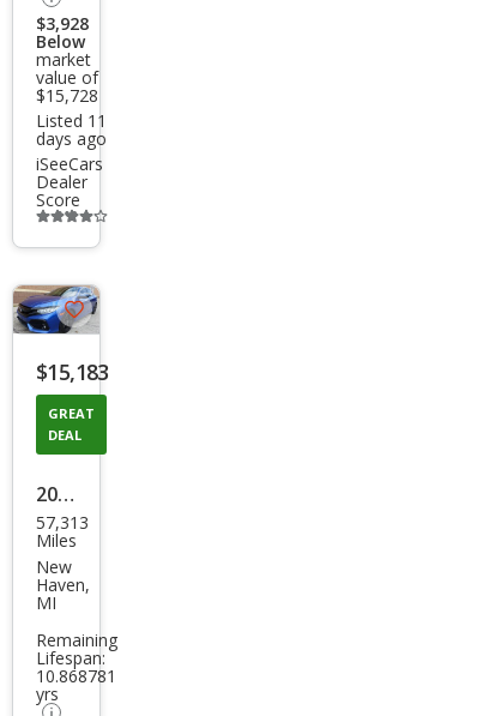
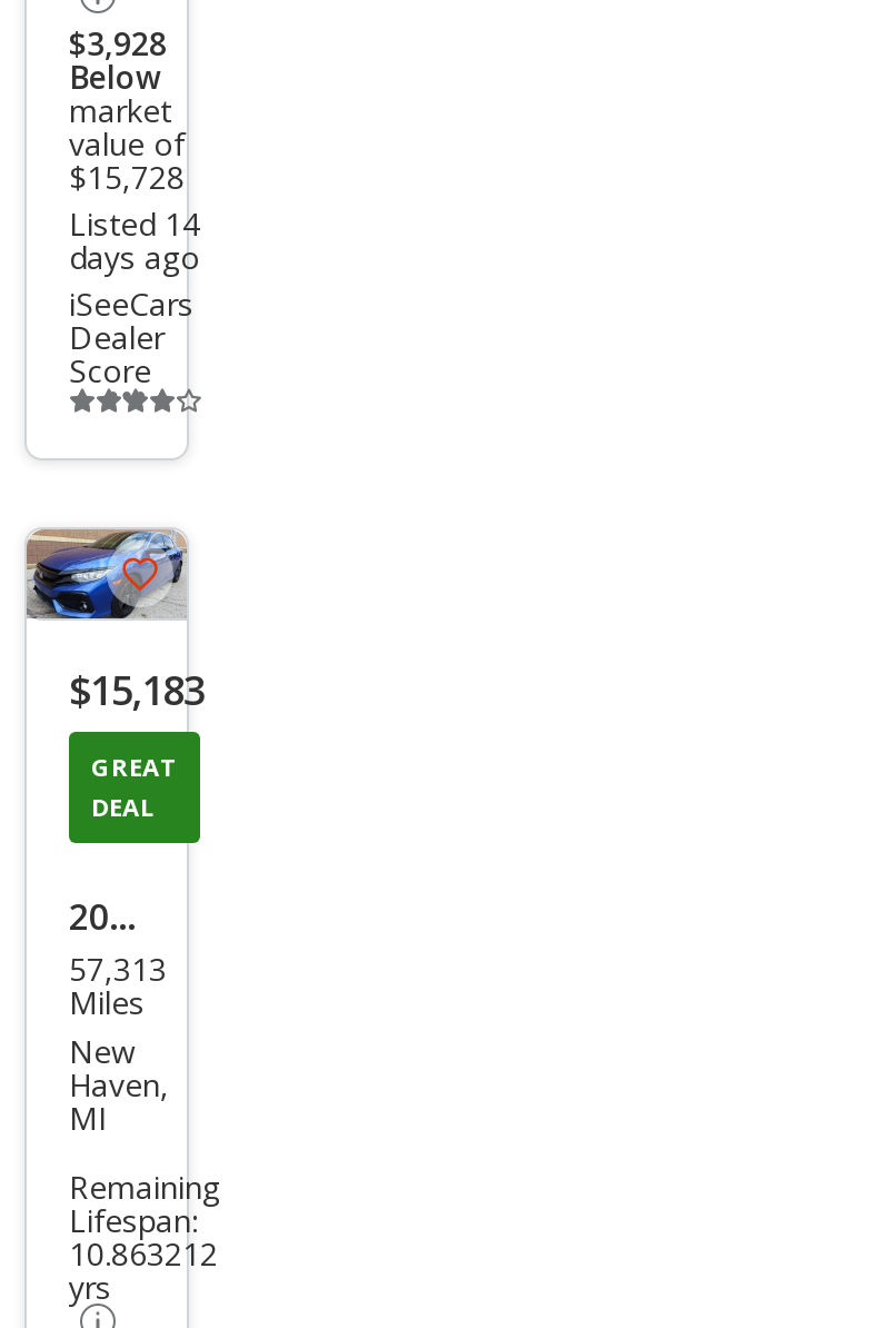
- Listed 11
+ Listed 14

- 10.868781
+ 10.863212
